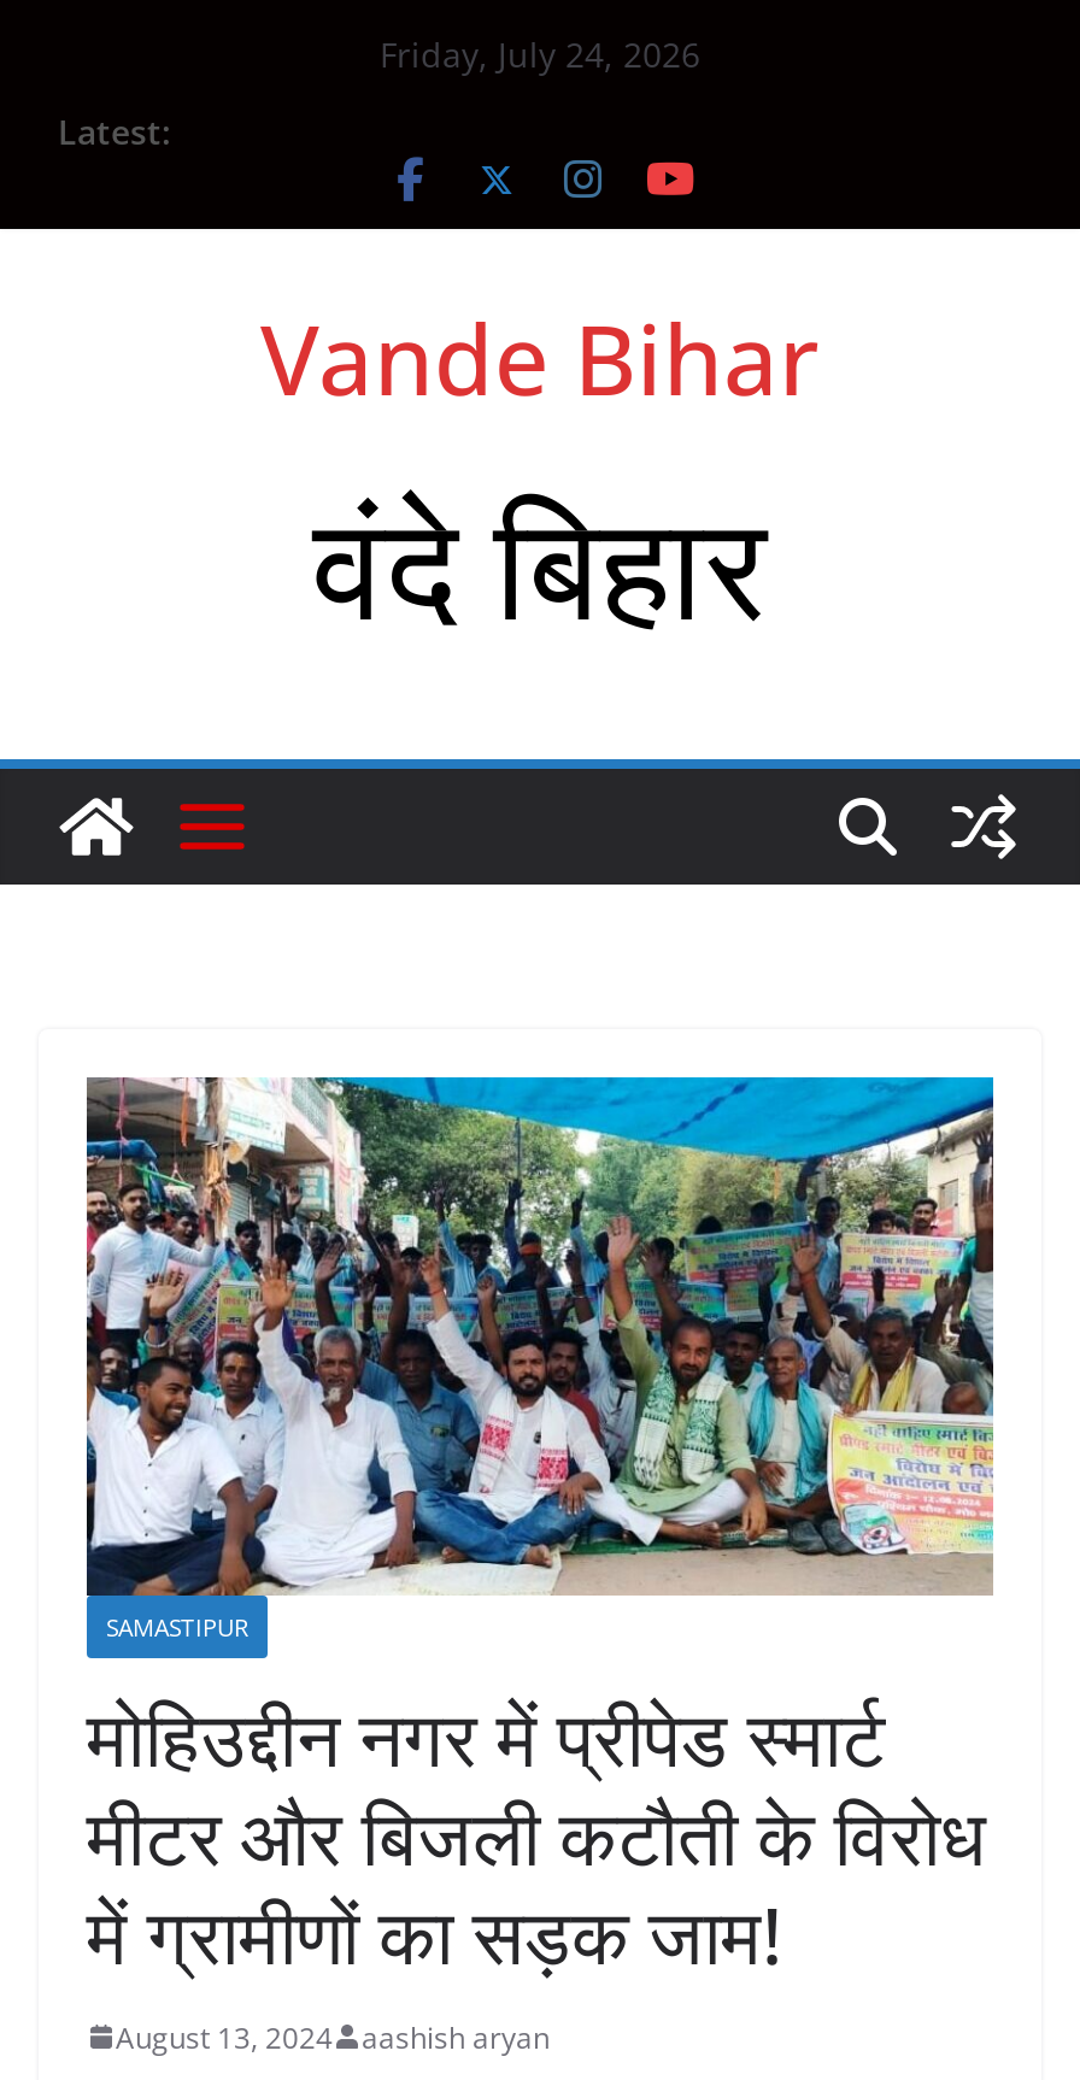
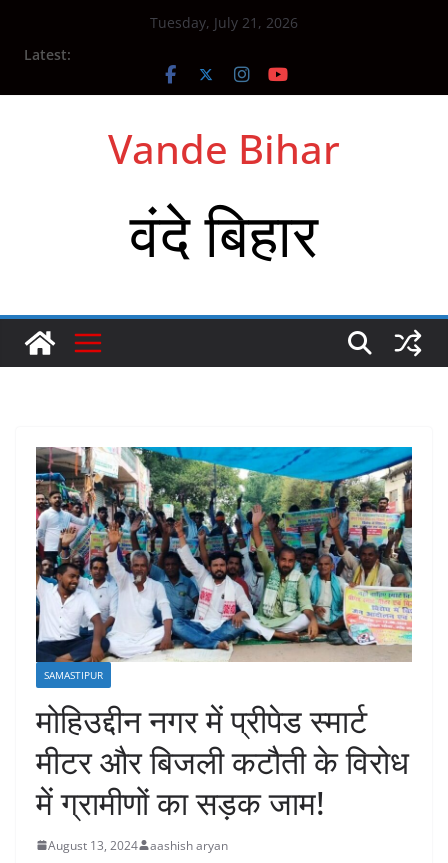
- Friday, July 24, 2026
+ Tuesday, July 21, 2026
